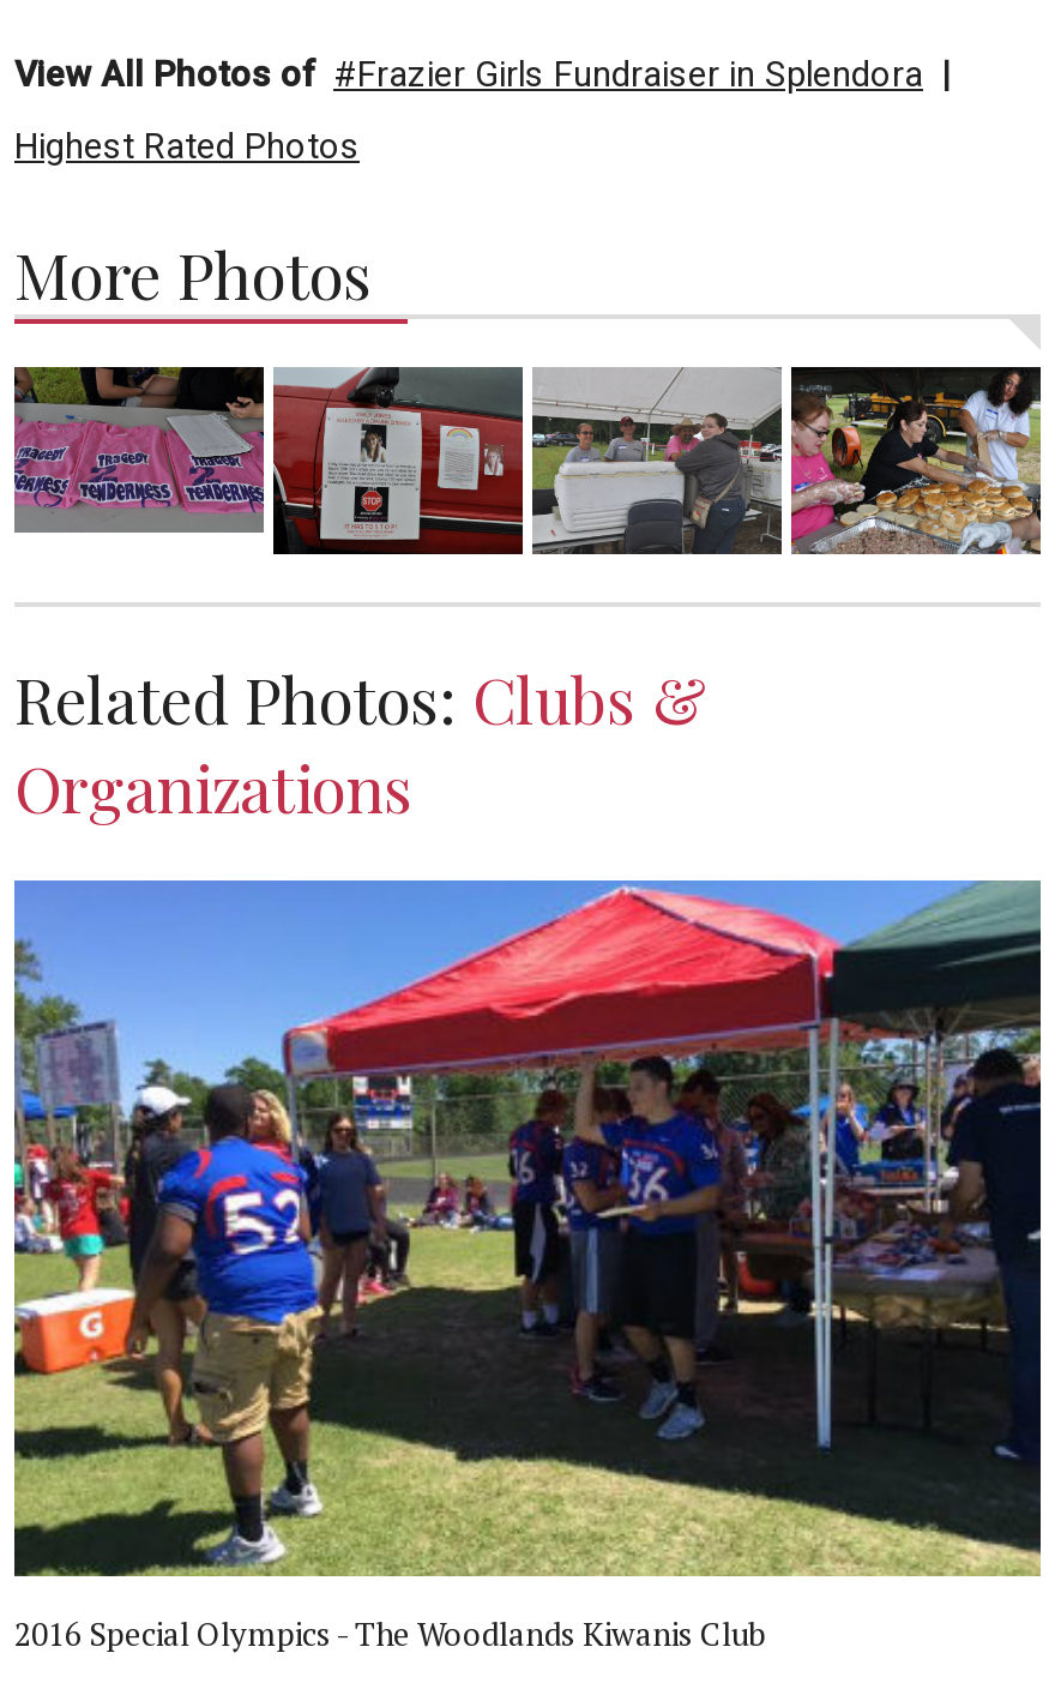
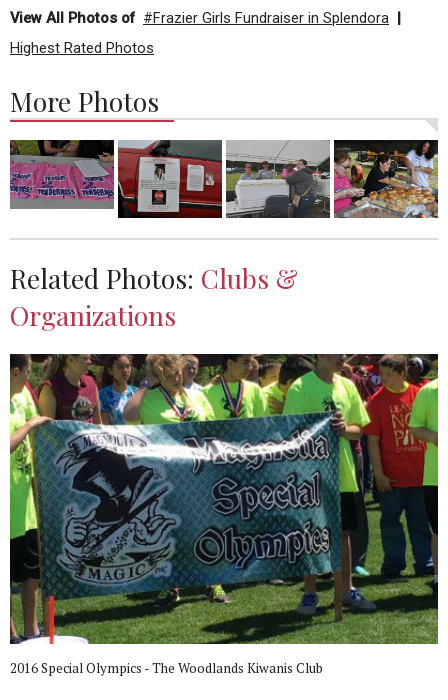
- [image]
+ [image]
